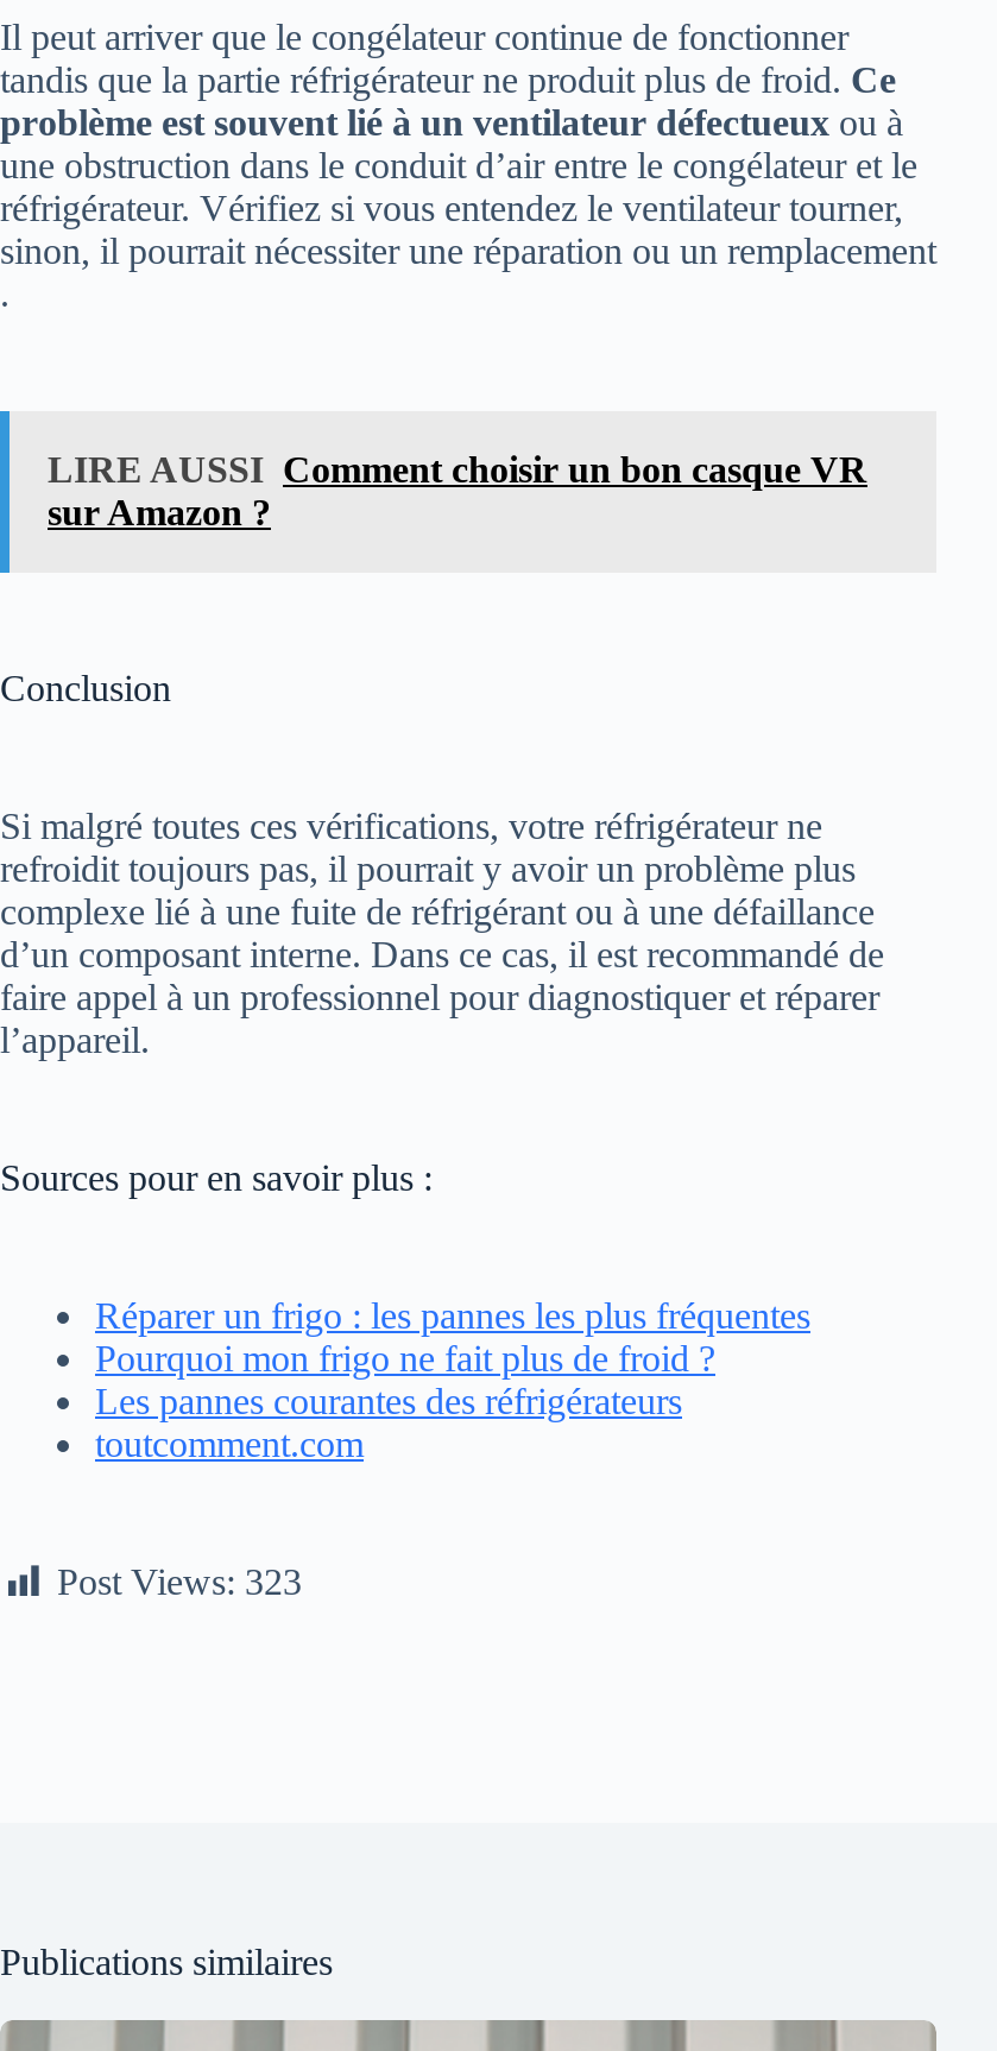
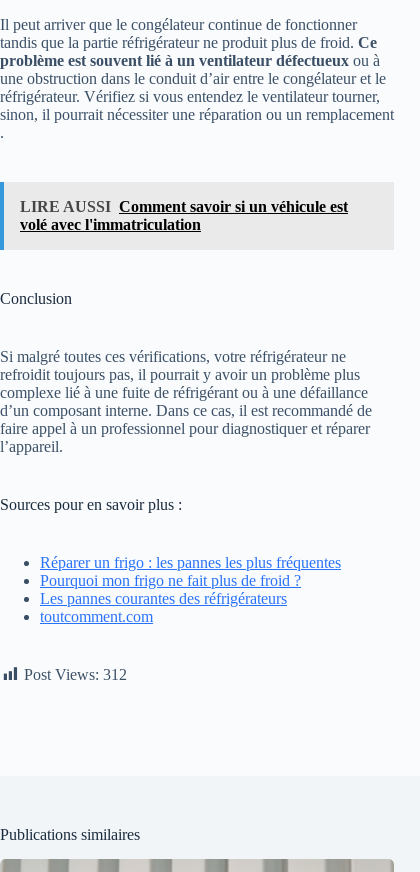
- LIRE AUSSI Comment choisir un bon casque VR
- sur Amazon ?
+ LIRE AUSSI Comment savoir si un véhicule est
+ volé avec l'immatriculation

- Post Views: 323
+ Post Views: 312
